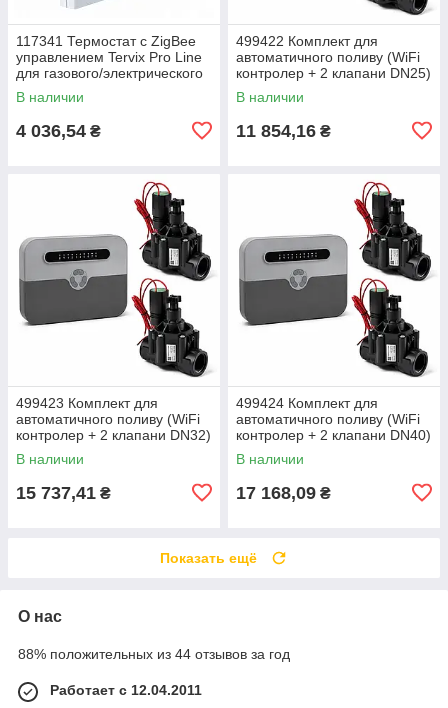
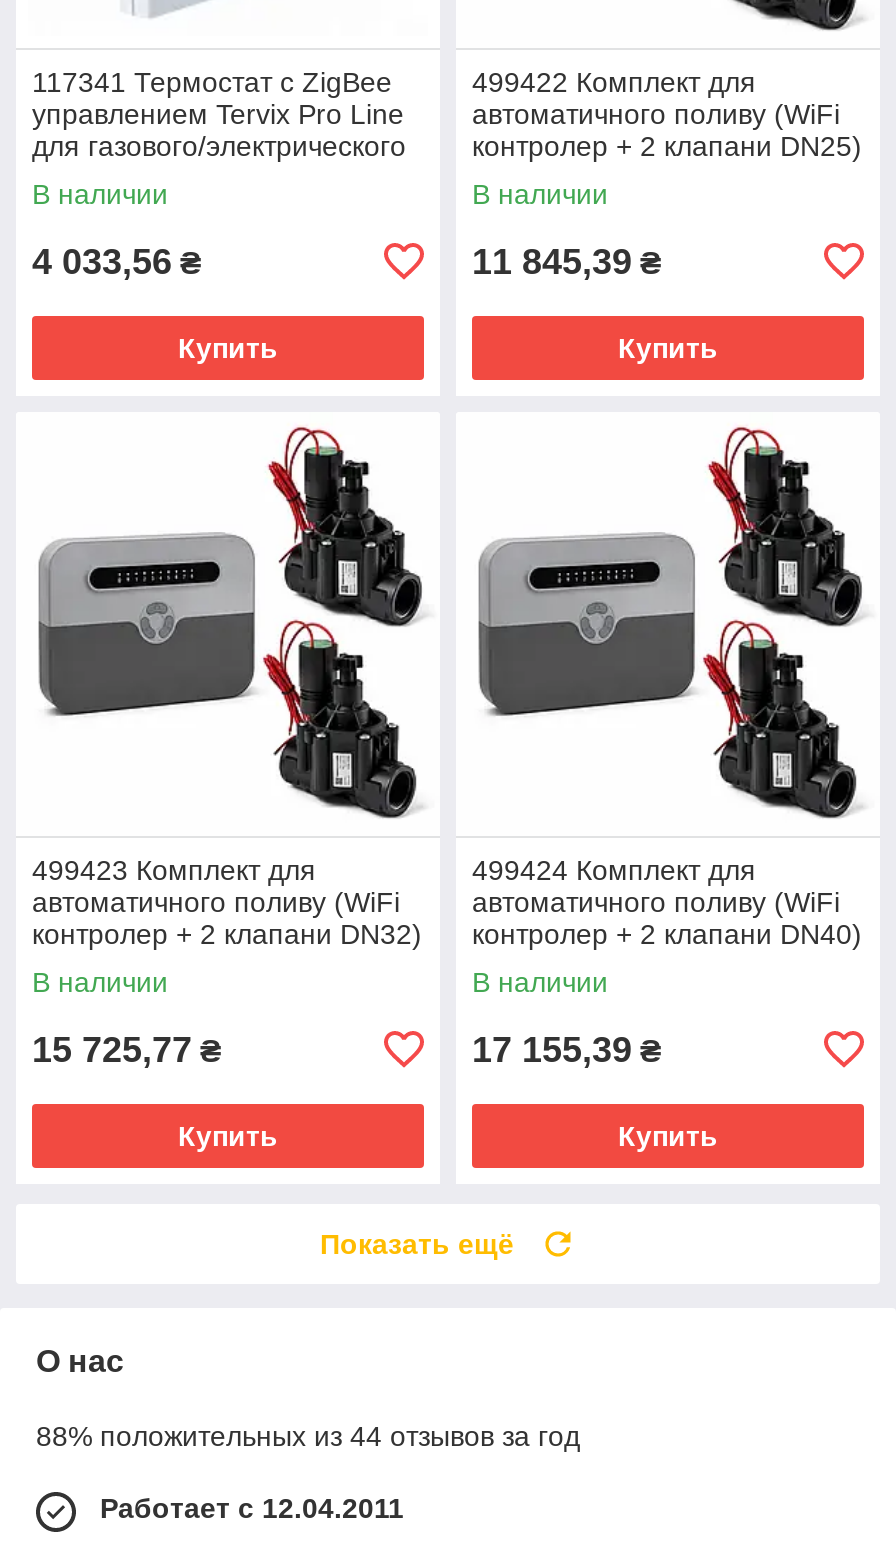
- 4 036,54 ₴
+ 4 033,56 ₴
+ Купить

- 11 854,16 ₴
+ 11 845,39 ₴
+ Купить

- 15 737,41 ₴
+ 15 725,77 ₴
+ Купить

- 17 168,09 ₴
+ 17 155,39 ₴
+ Купить
